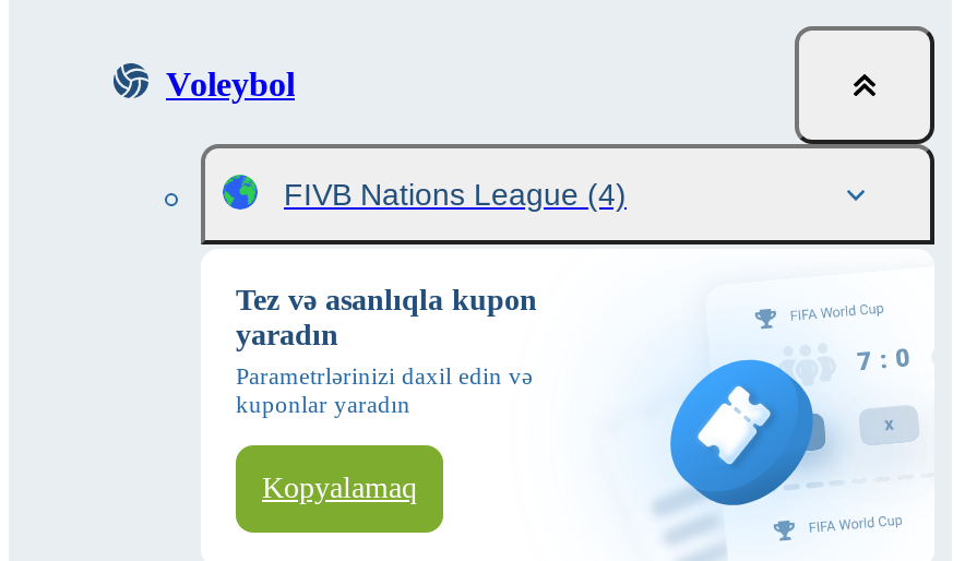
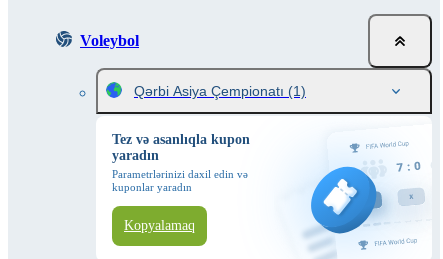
- FIVB Nations League (4)
+ Qərbi Asiya Çempionatı (1)
